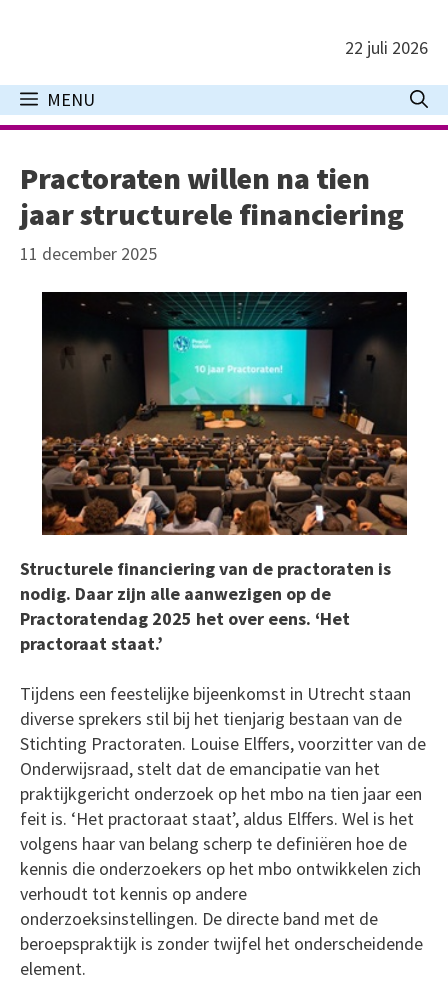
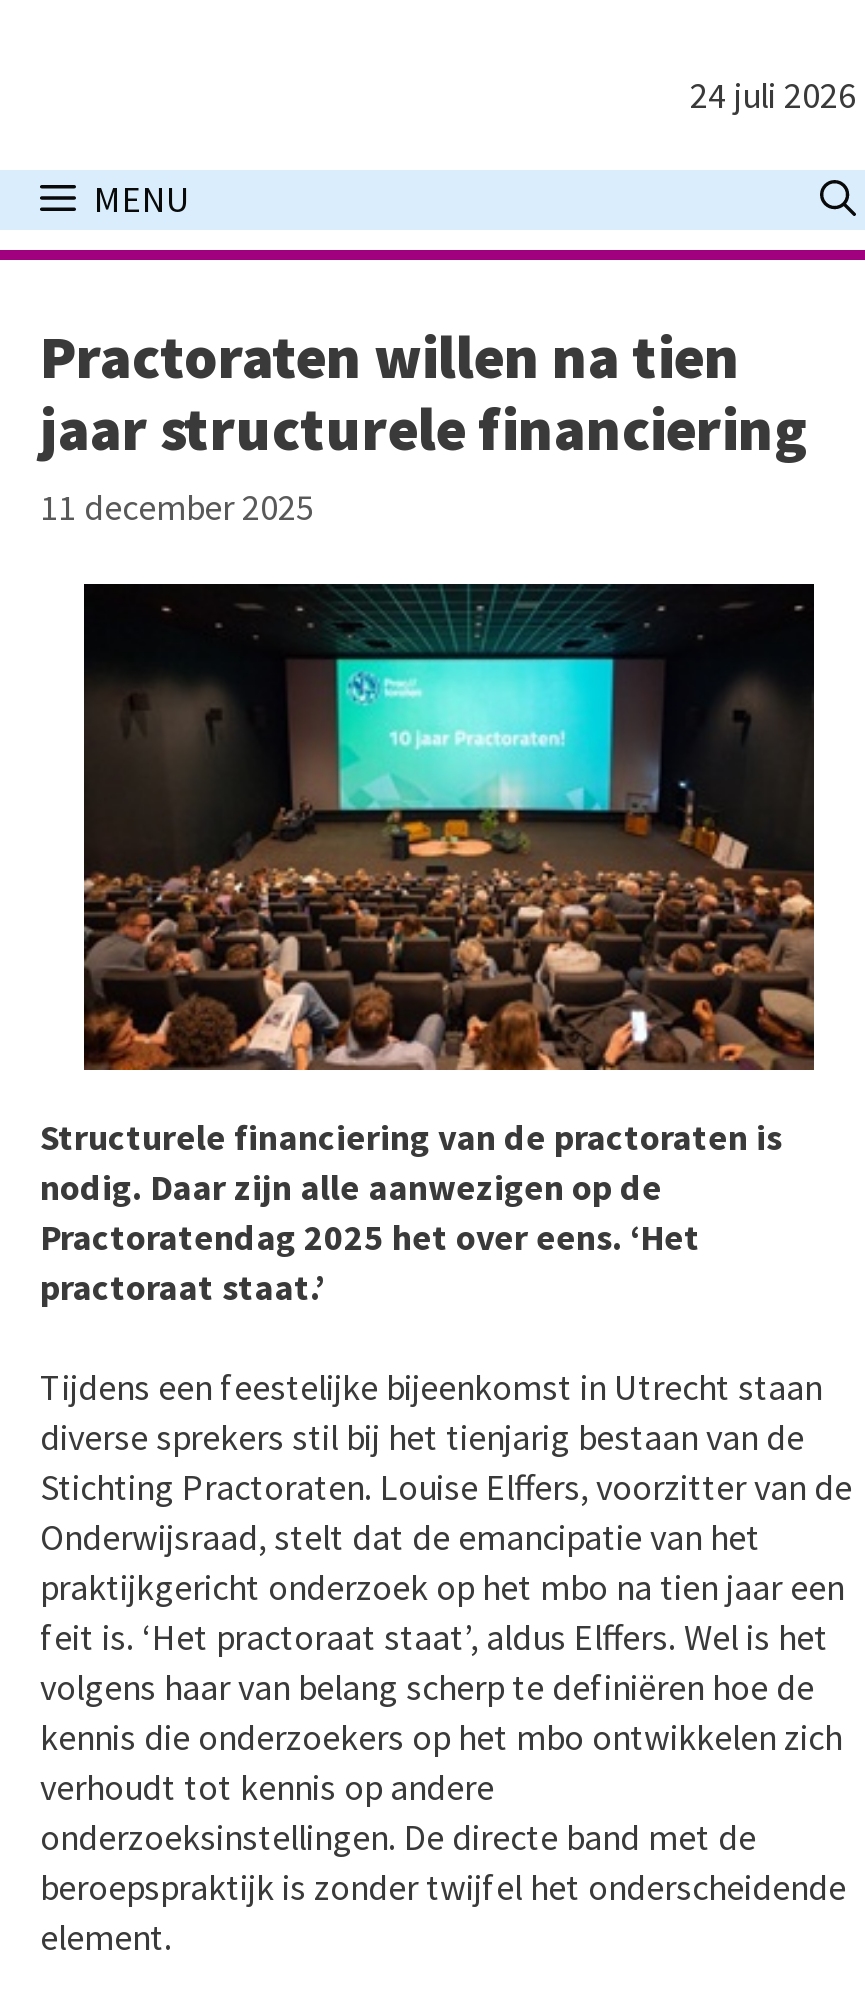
- 22 juli 2026
+ 24 juli 2026
